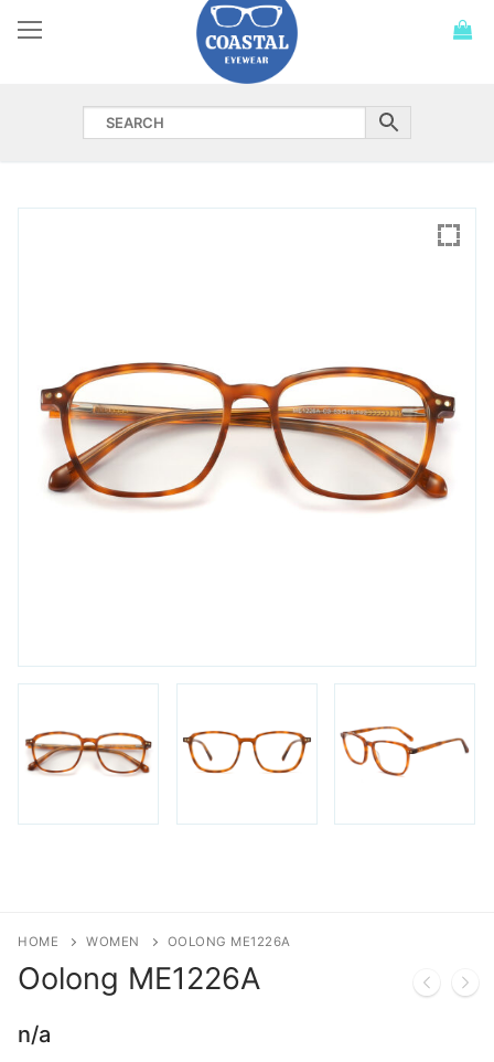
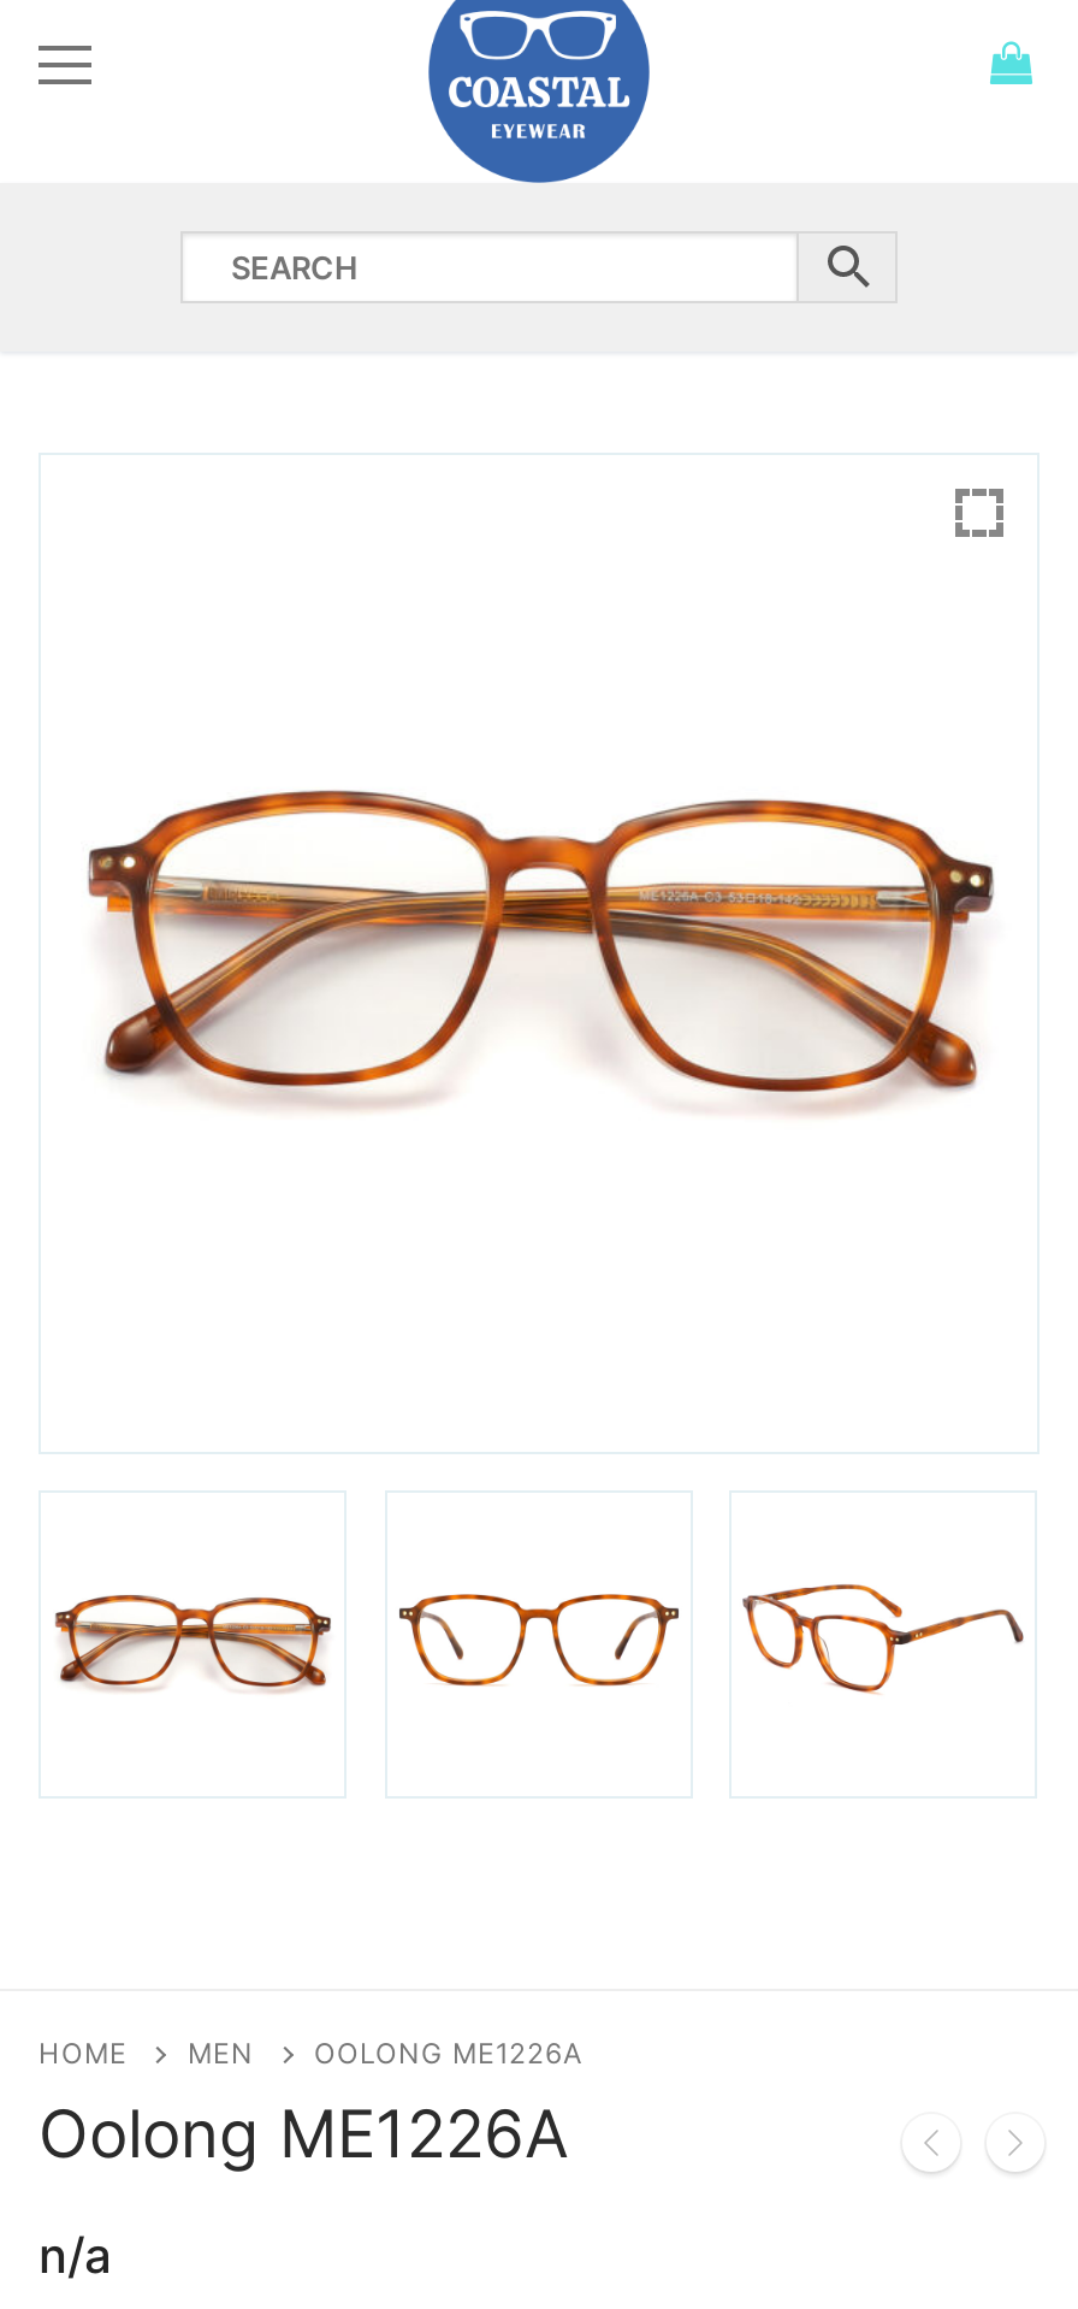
- WOMEN
+ MEN
